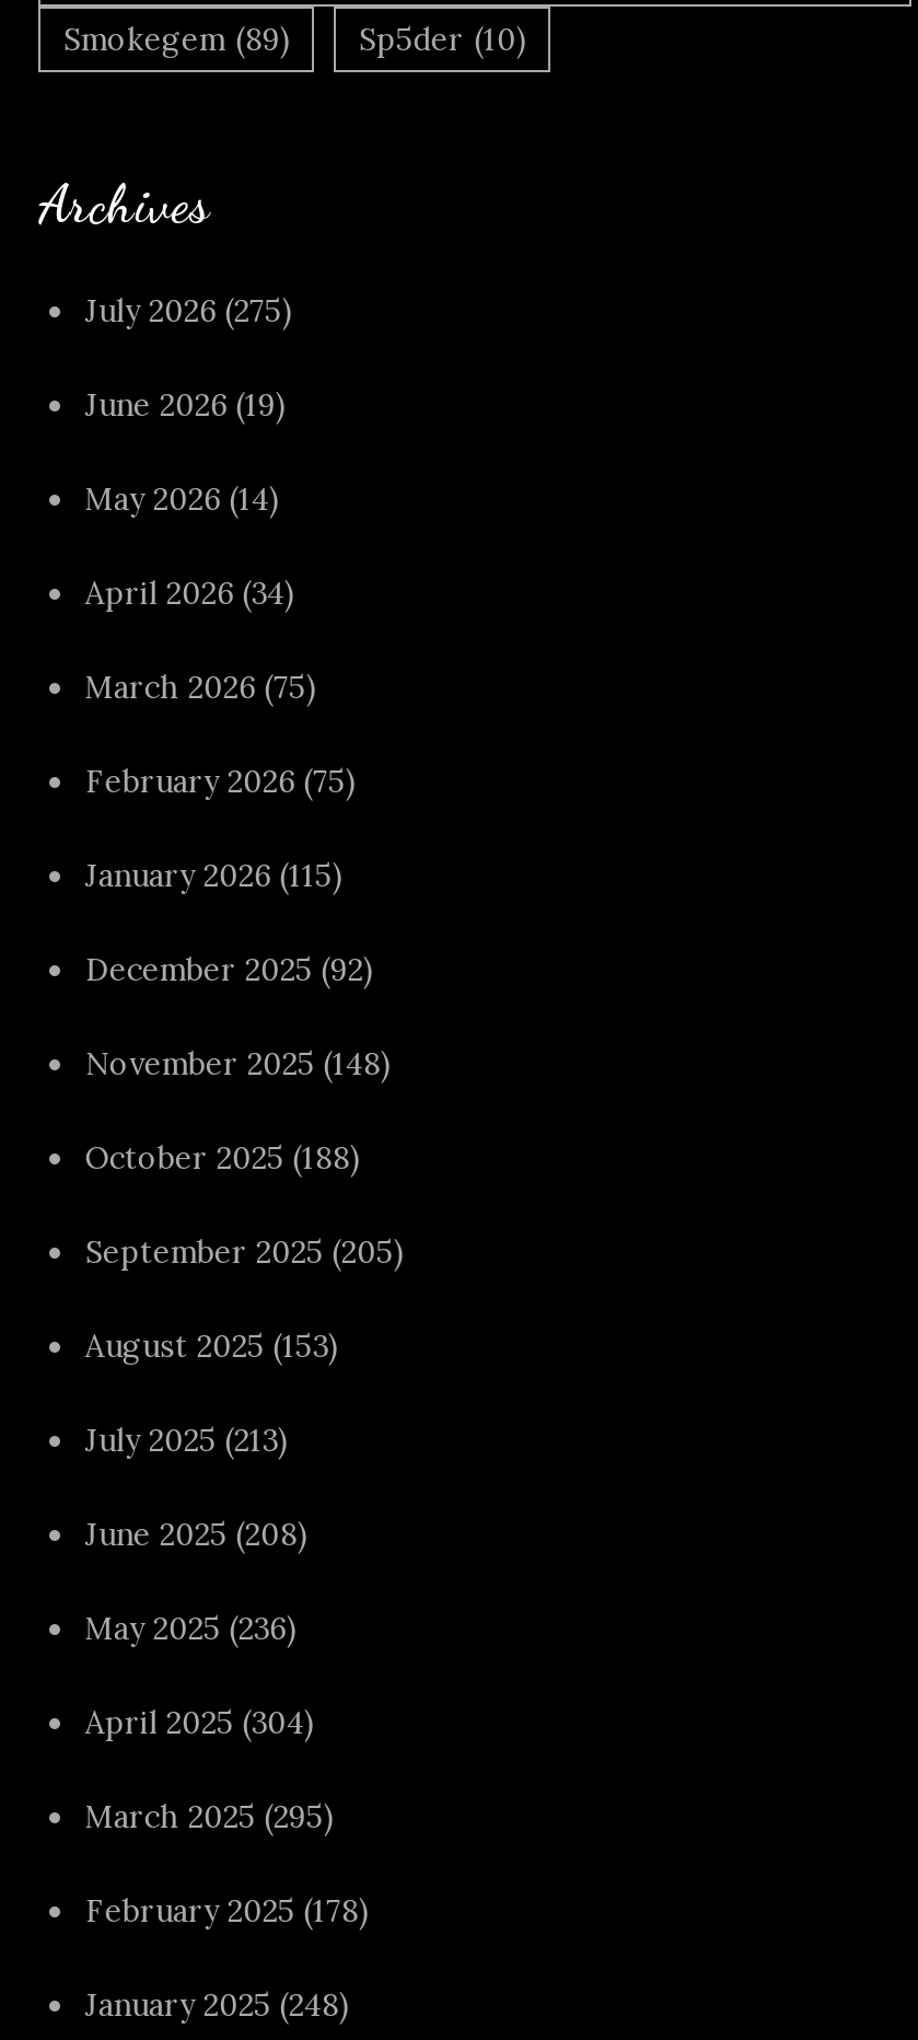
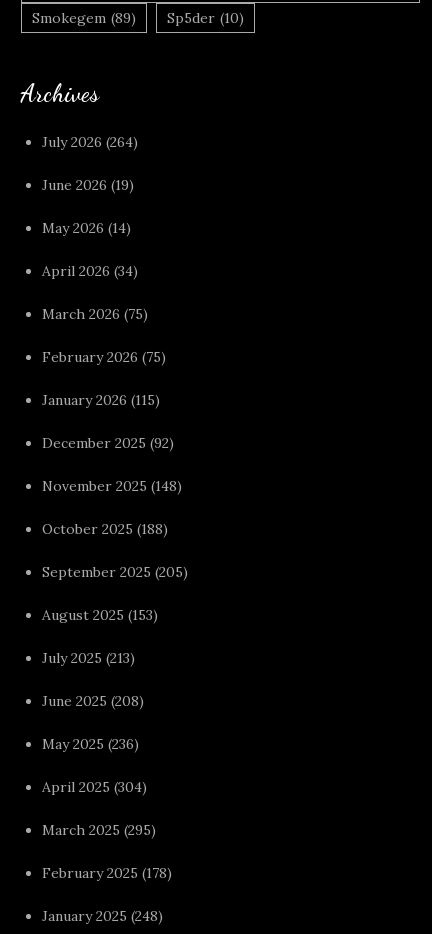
- July 2026 (275)
+ July 2026 (264)
